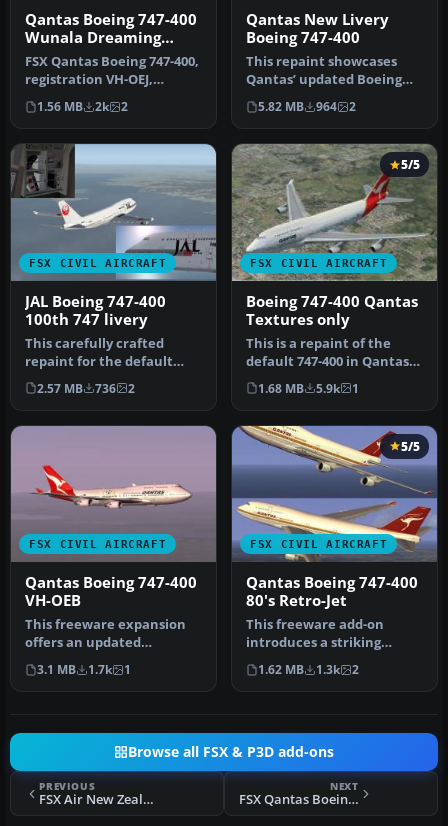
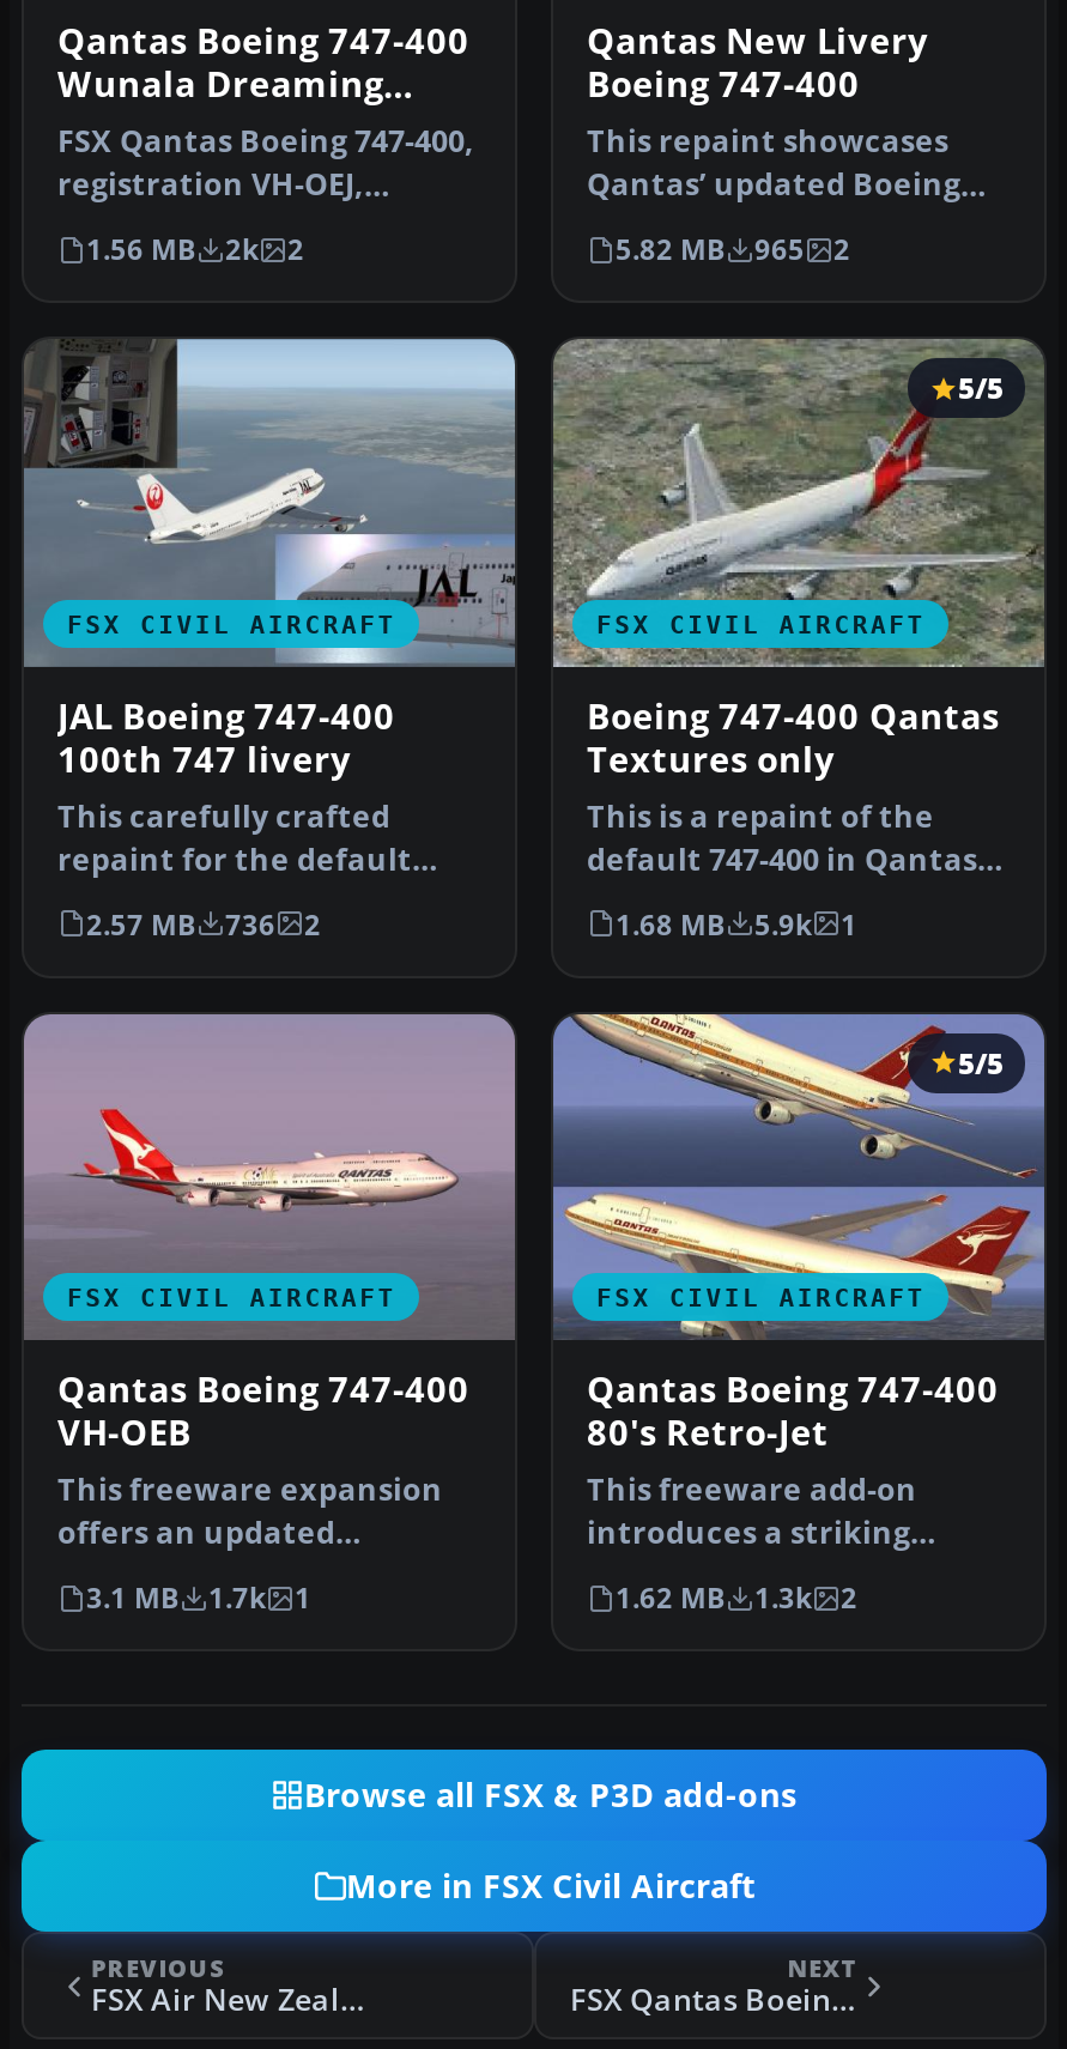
- 5.82 MB 964 2
+ 5.82 MB 965 2

+ More in FSX Civil Aircraft
